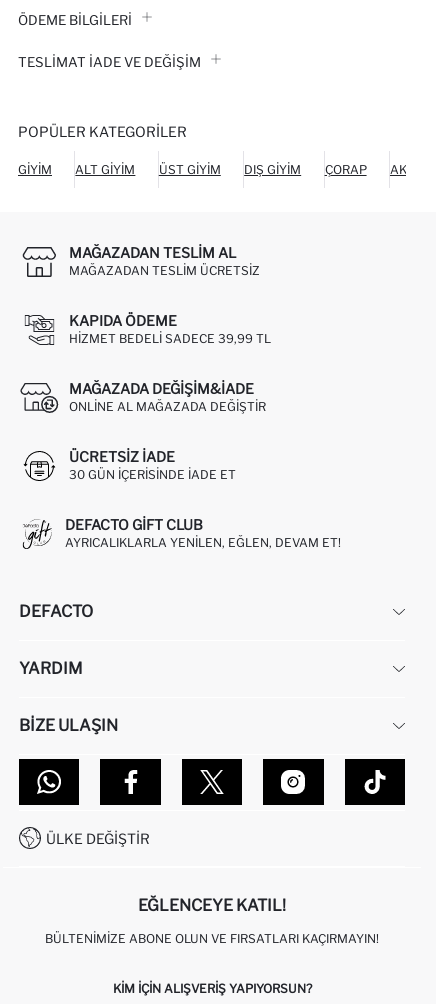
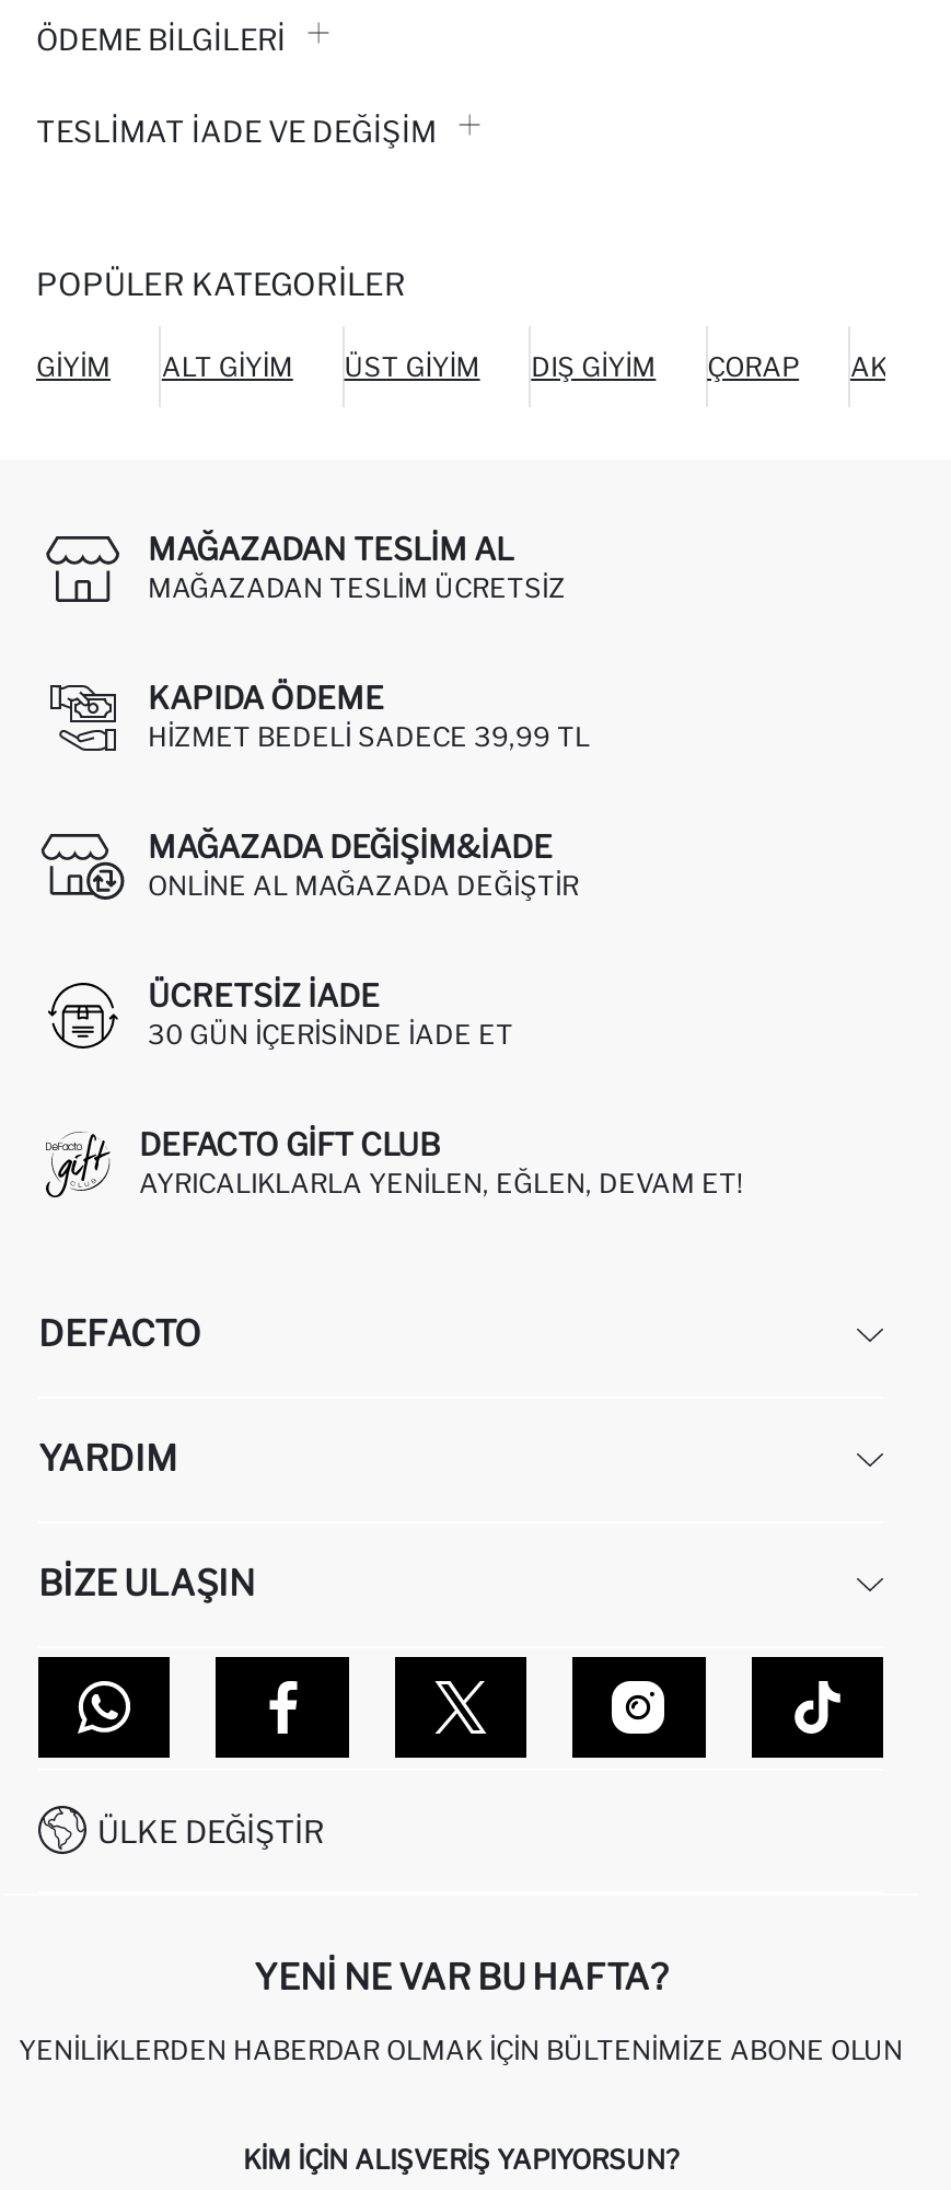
- EĞLENCEYE KATIL!
+ YENI NE VAR BU HAFTA?

- BÜLTENIMIZE ABONE OLUN VE FIRSATLARI KAÇIRMAYIN!
+ YENILIKLERDEN HABERDAR OLMAK İÇIN BÜLTENIMIZE ABONE OLUN
